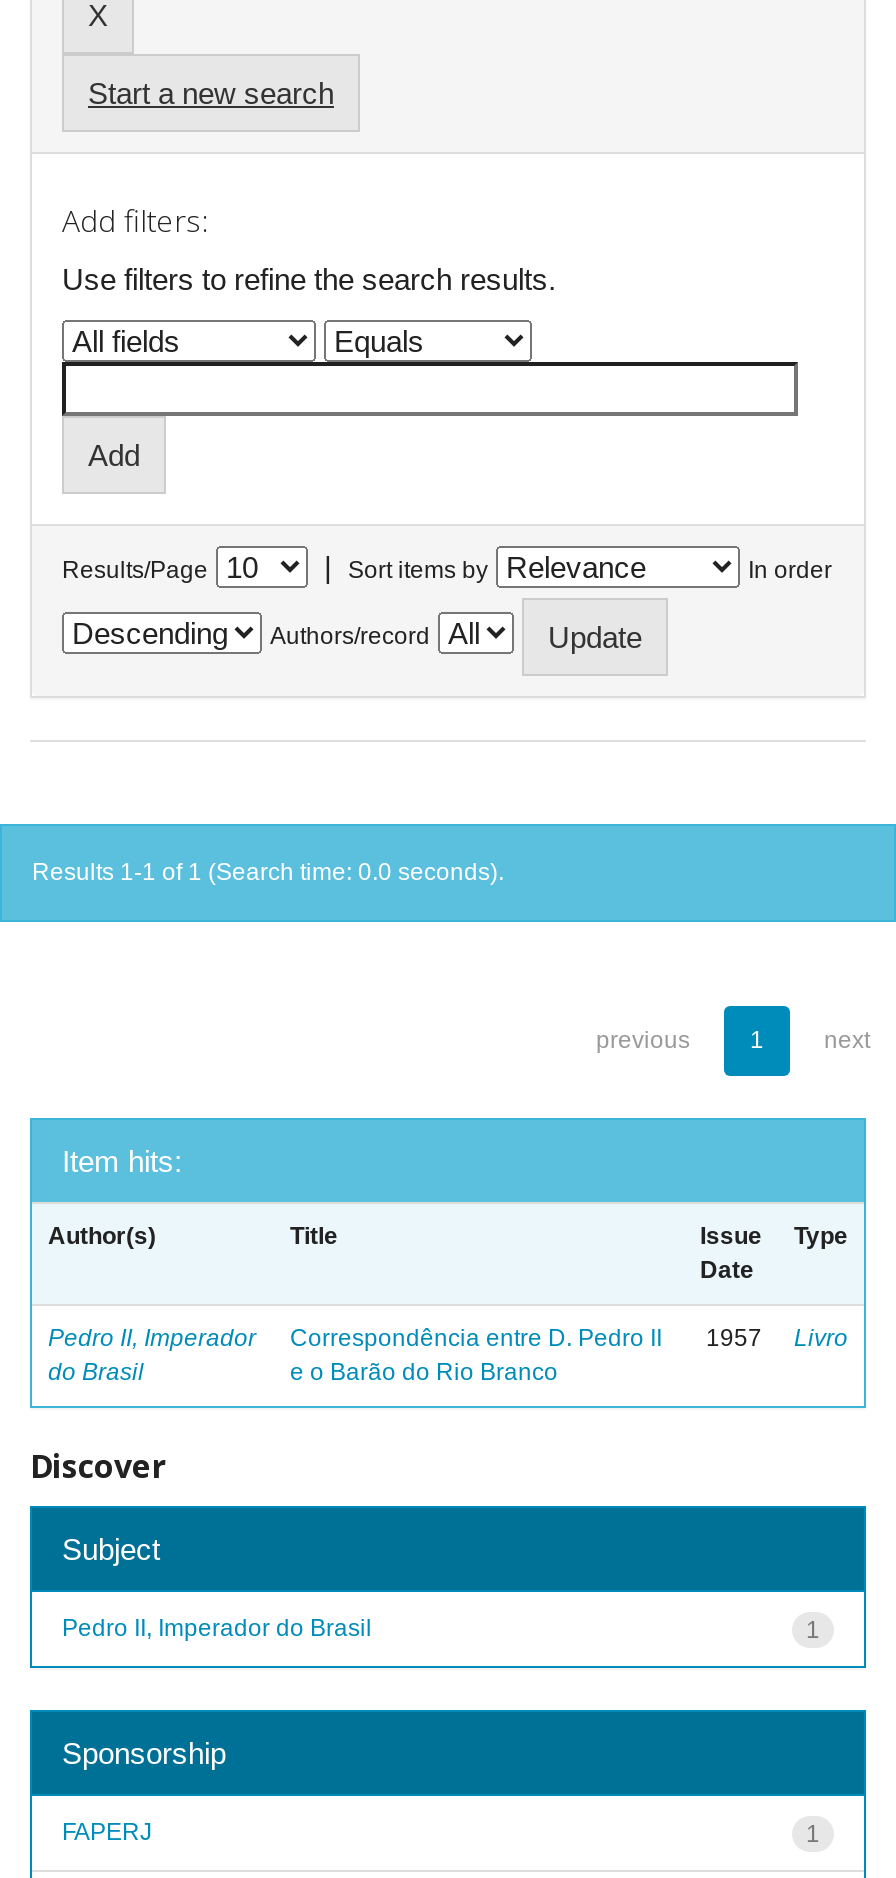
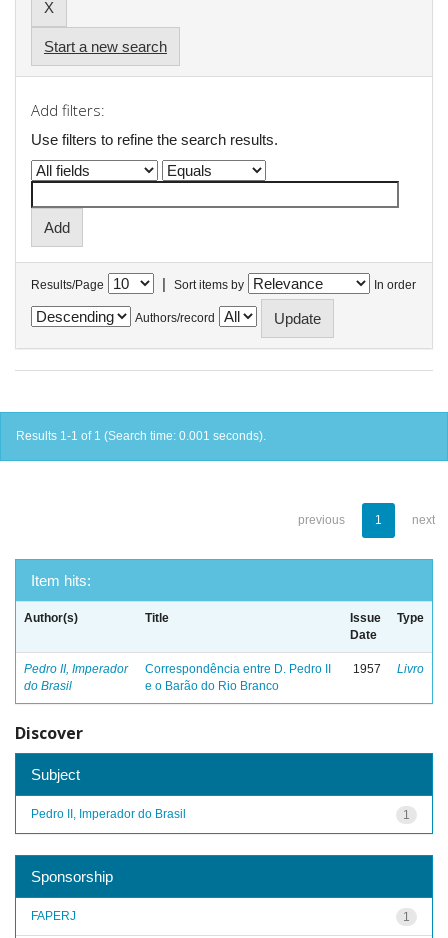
- Results 1-1 of 1 (Search time: 0.0 seconds).
+ Results 1-1 of 1 (Search time: 0.001 seconds).
